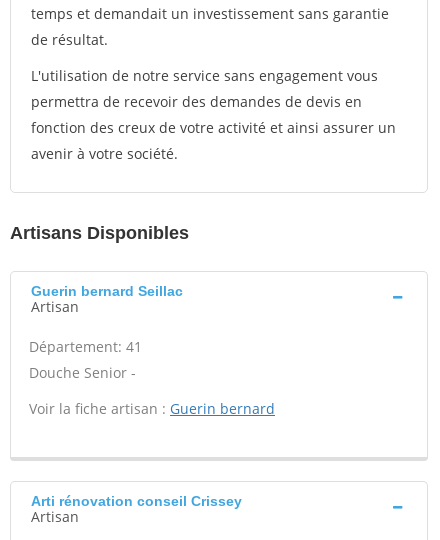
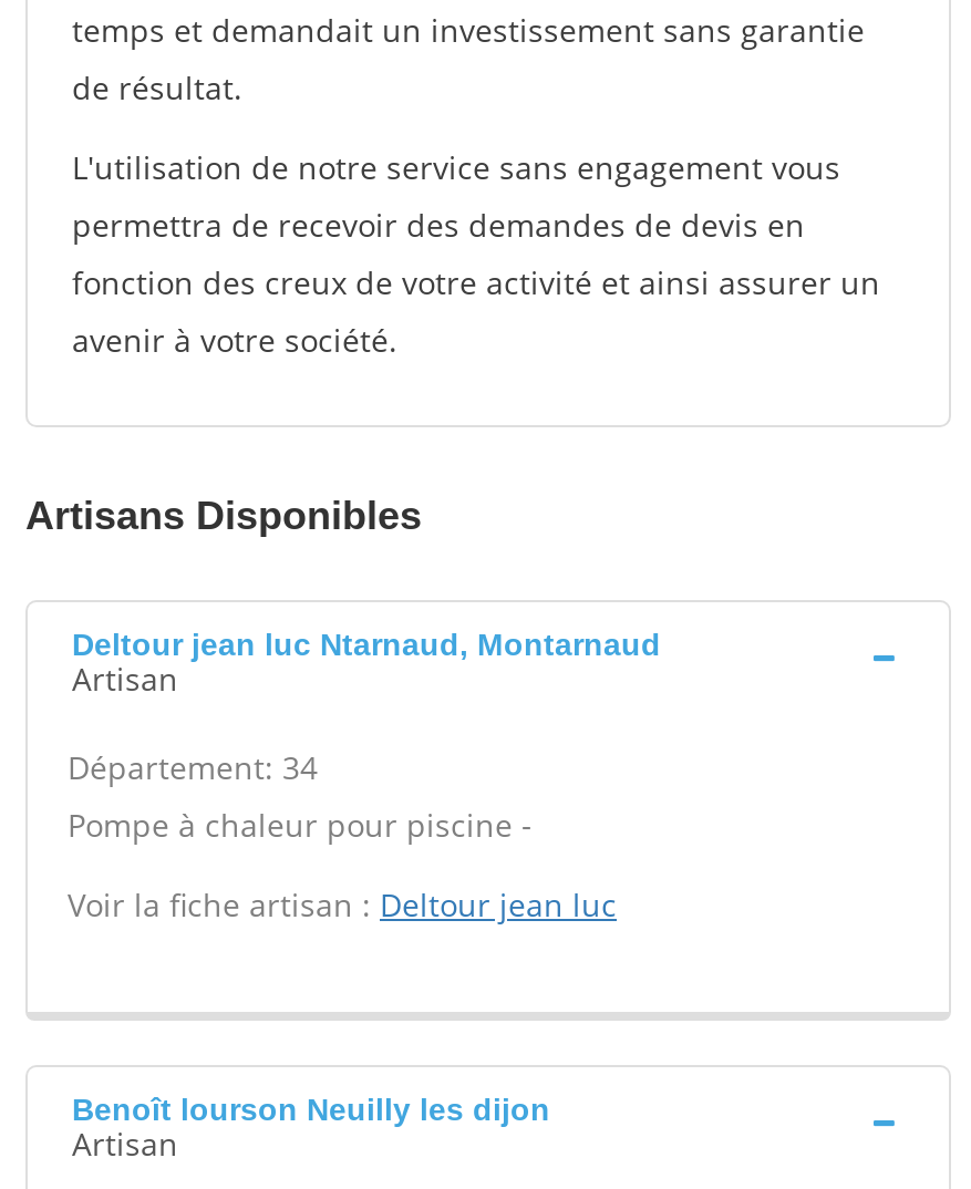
- Guerin bernard Seillac
+ Deltour jean luc Ntarnaud, Montarnaud

- Département: 41
- Douche Senior -
+ Département: 34
+ Pompe à chaleur pour piscine -

- Voir la fiche artisan : Guerin bernard
+ Voir la fiche artisan : Deltour jean luc

- Arti rénovation conseil Crissey
+ Benoît lourson Neuilly les dijon
